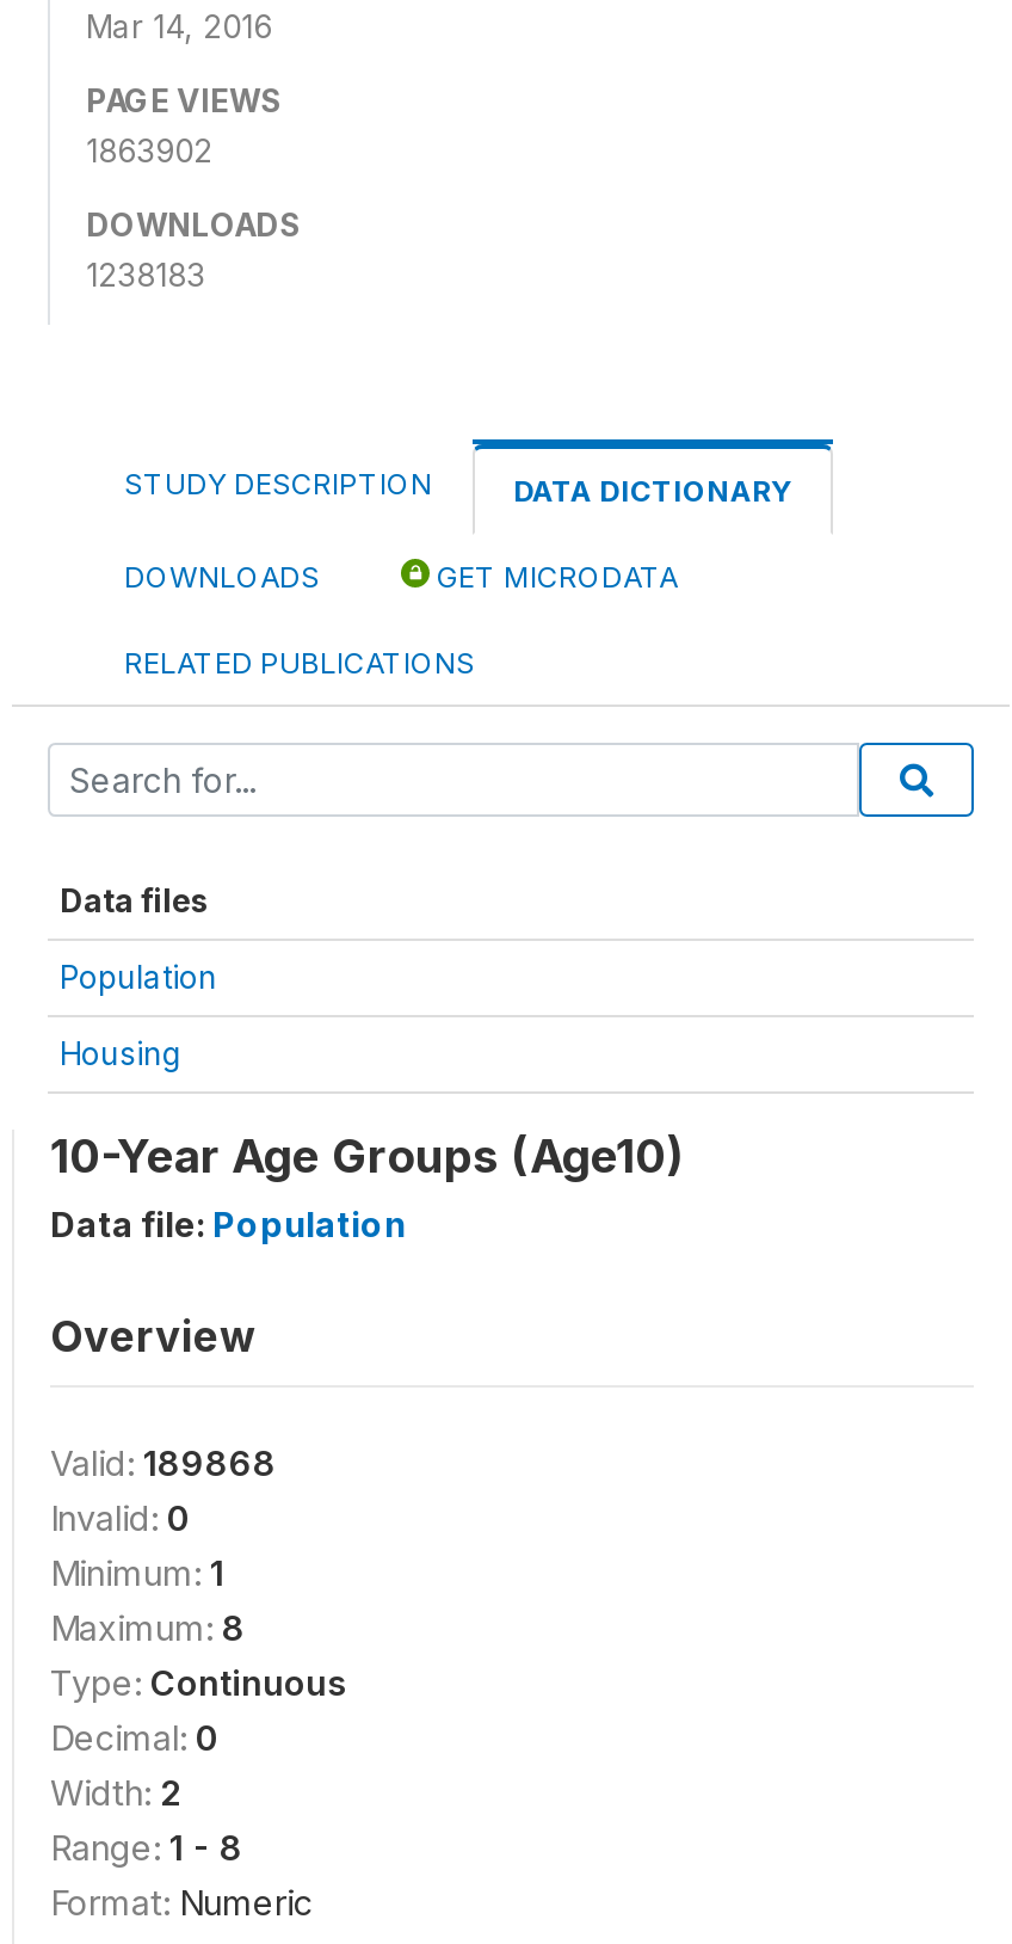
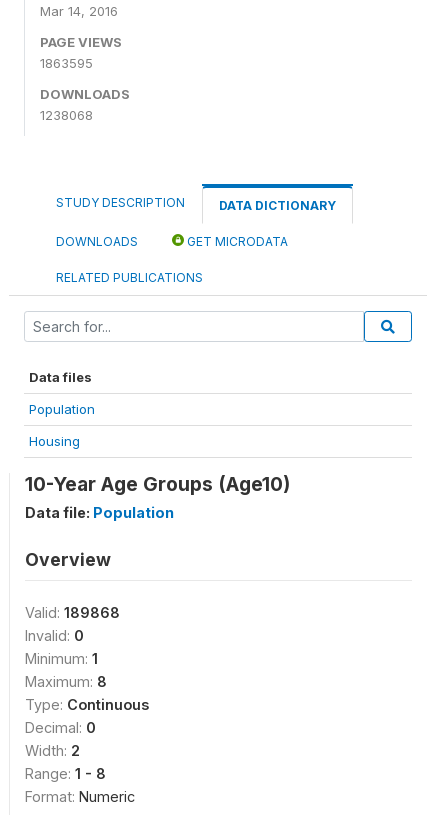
- 1863902
+ 1863595

- 1238183
+ 1238068
